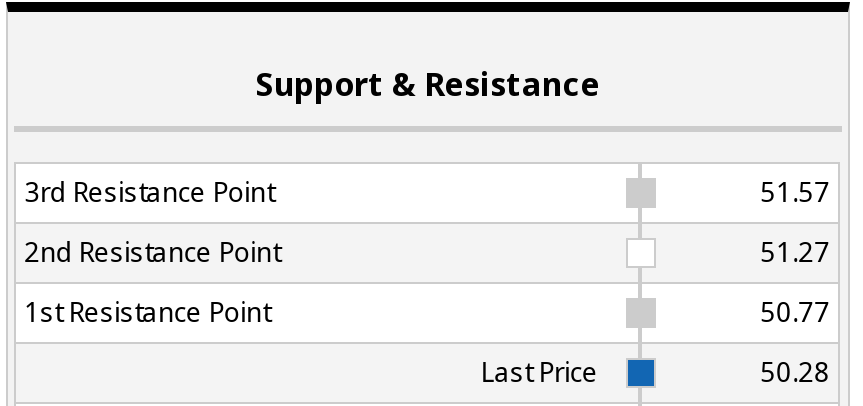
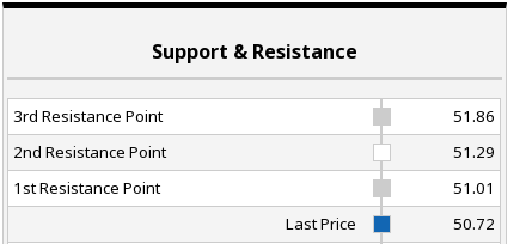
- 51.57
+ 51.86

- 51.27
+ 51.29

- 50.77
+ 51.01

- 50.28
+ 50.72
